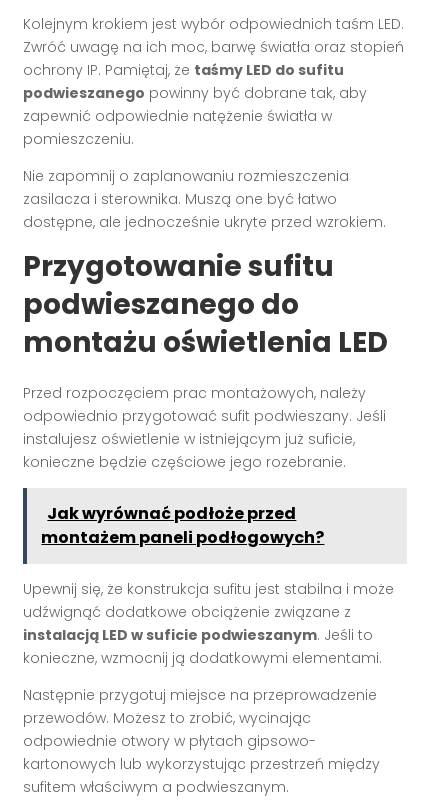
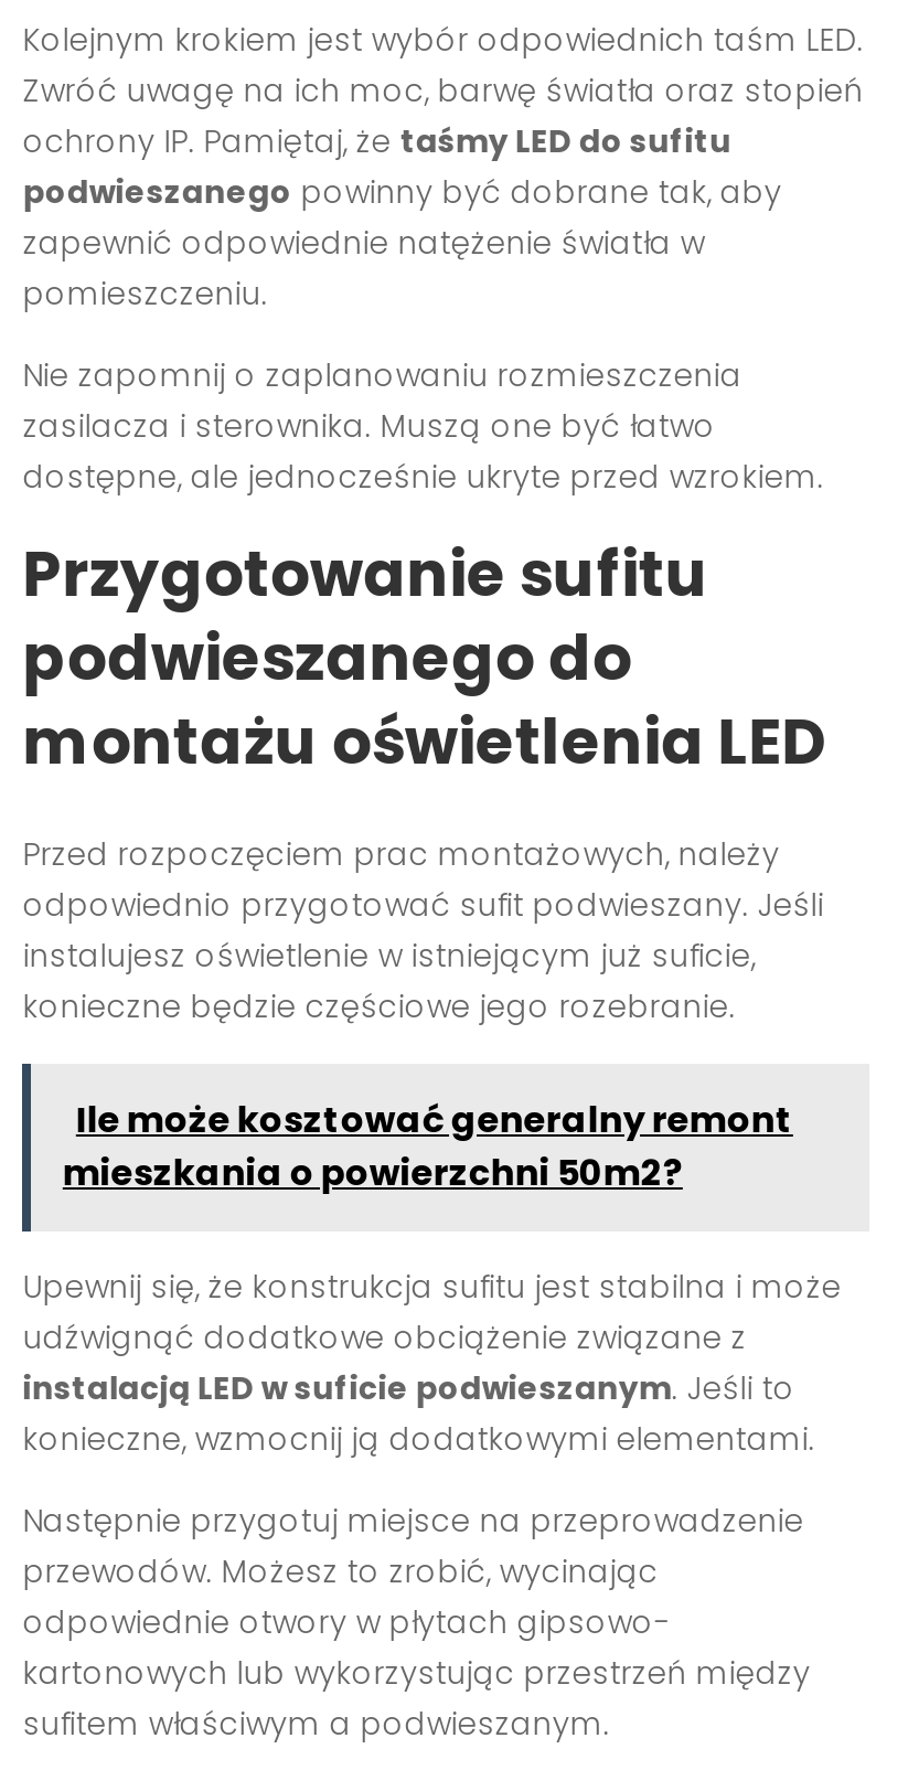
- Jak wyrównać podłoże przed
- montażem paneli podłogowych?
+ Ile może kosztować generalny remont
+ mieszkania o powierzchni 50m2?
